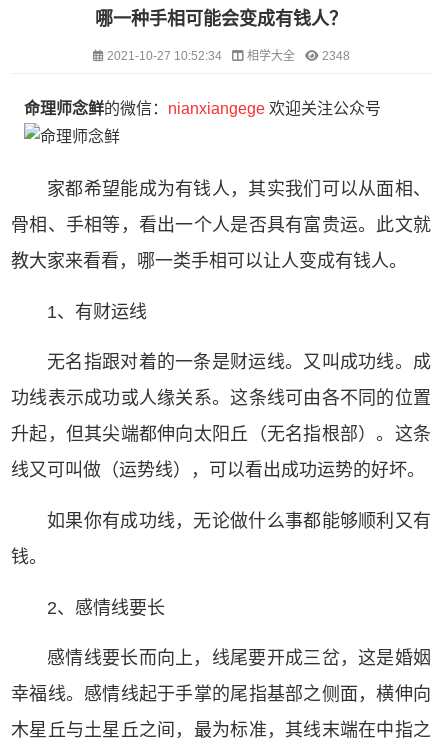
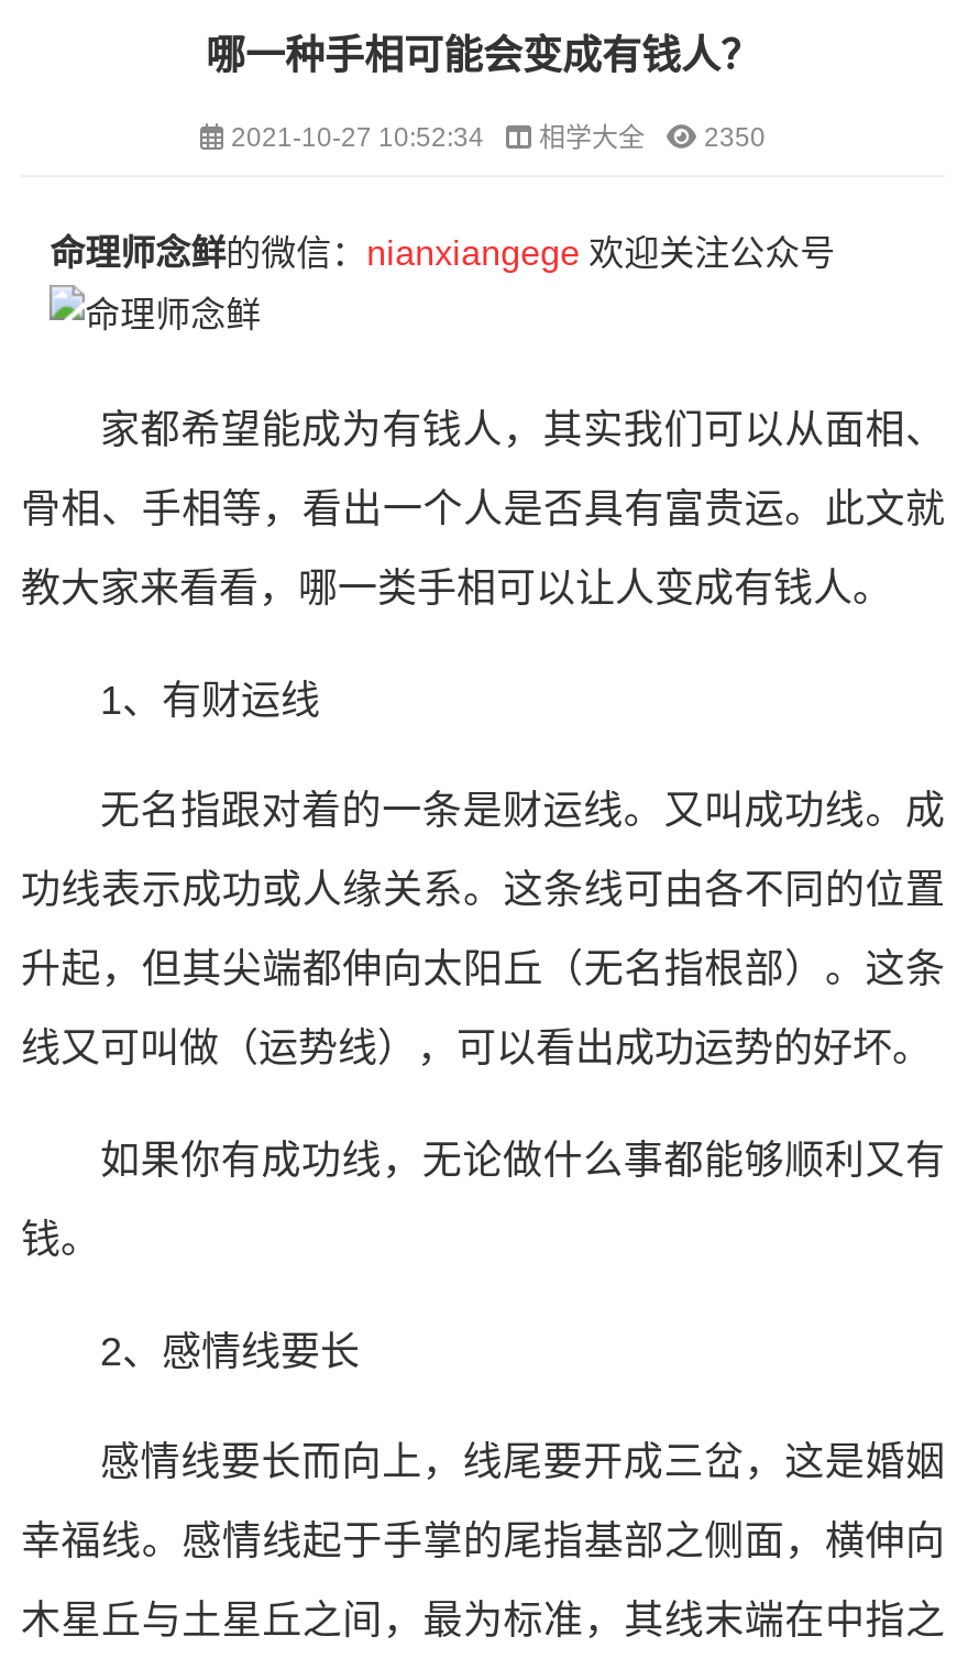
- 2021-10-27 10:52:34 相学大全 2348
+ 2021-10-27 10:52:34 相学大全 2350
